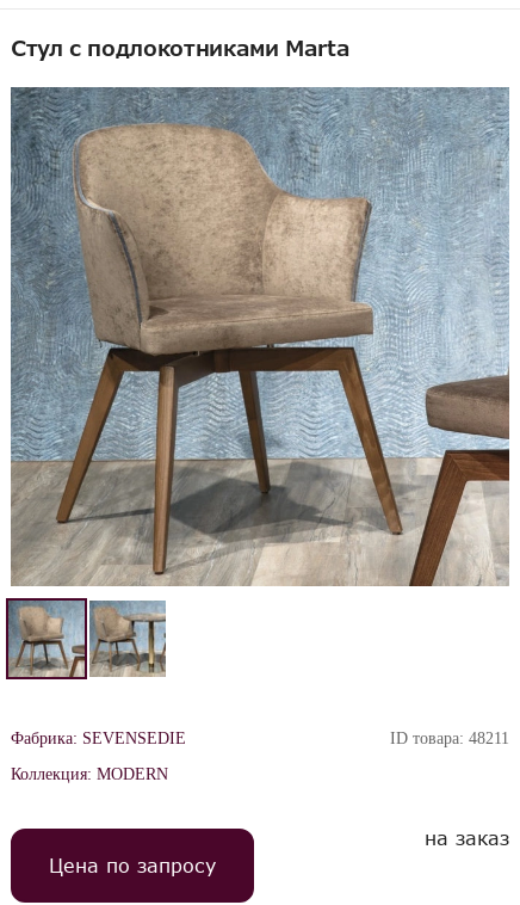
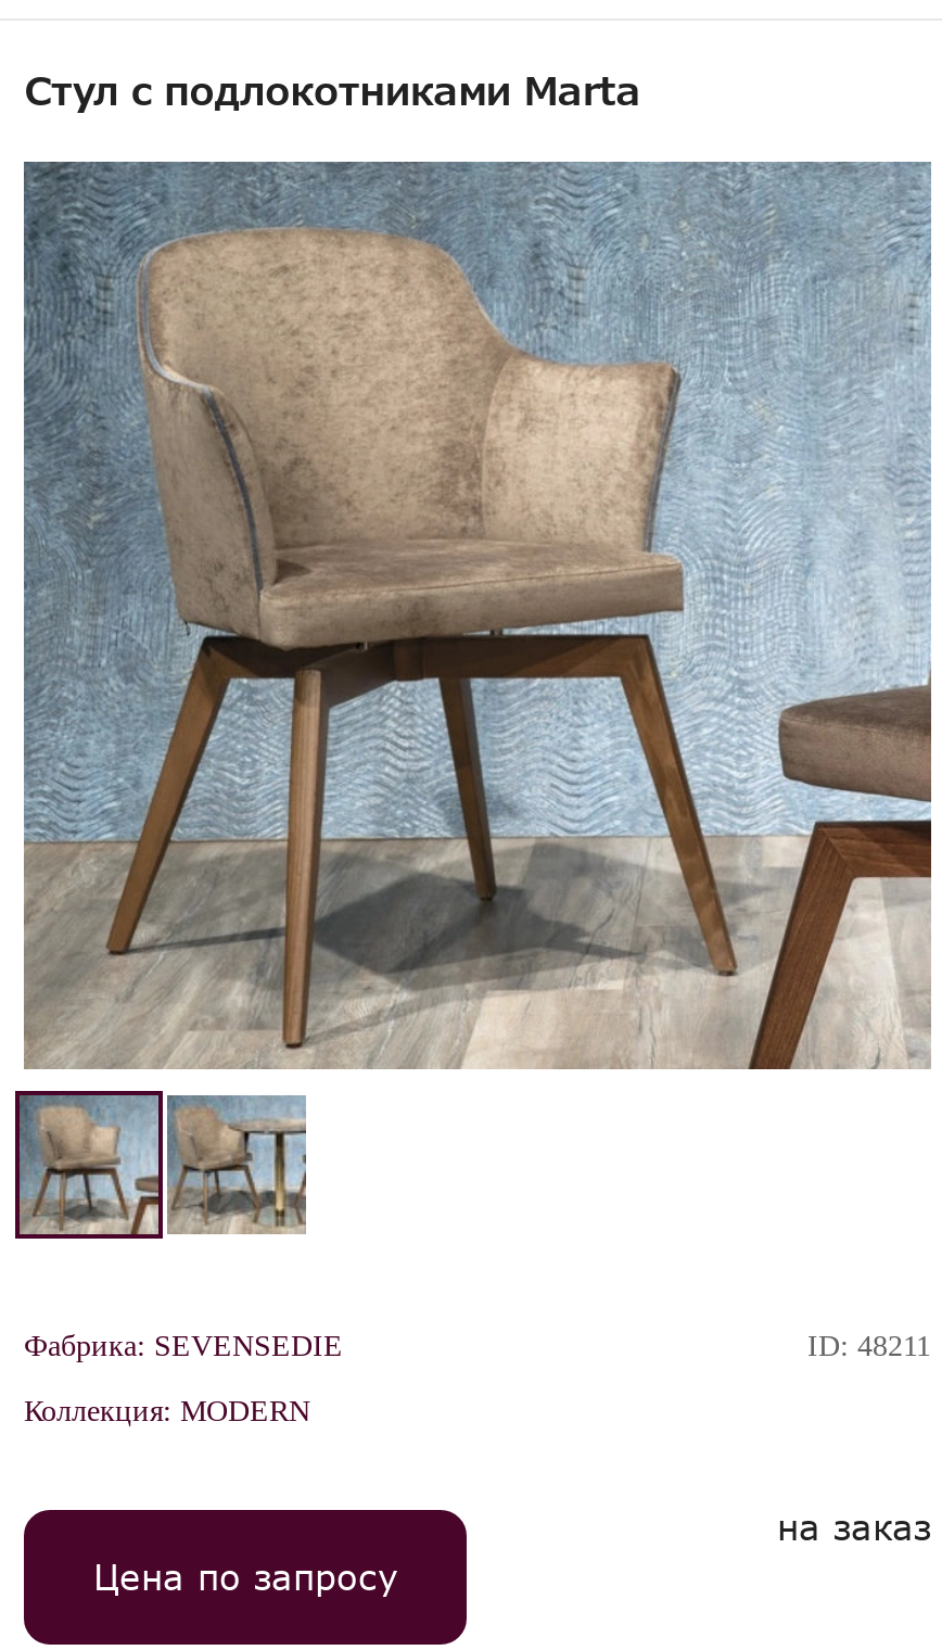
- ID товара: 48211
+ ID: 48211
